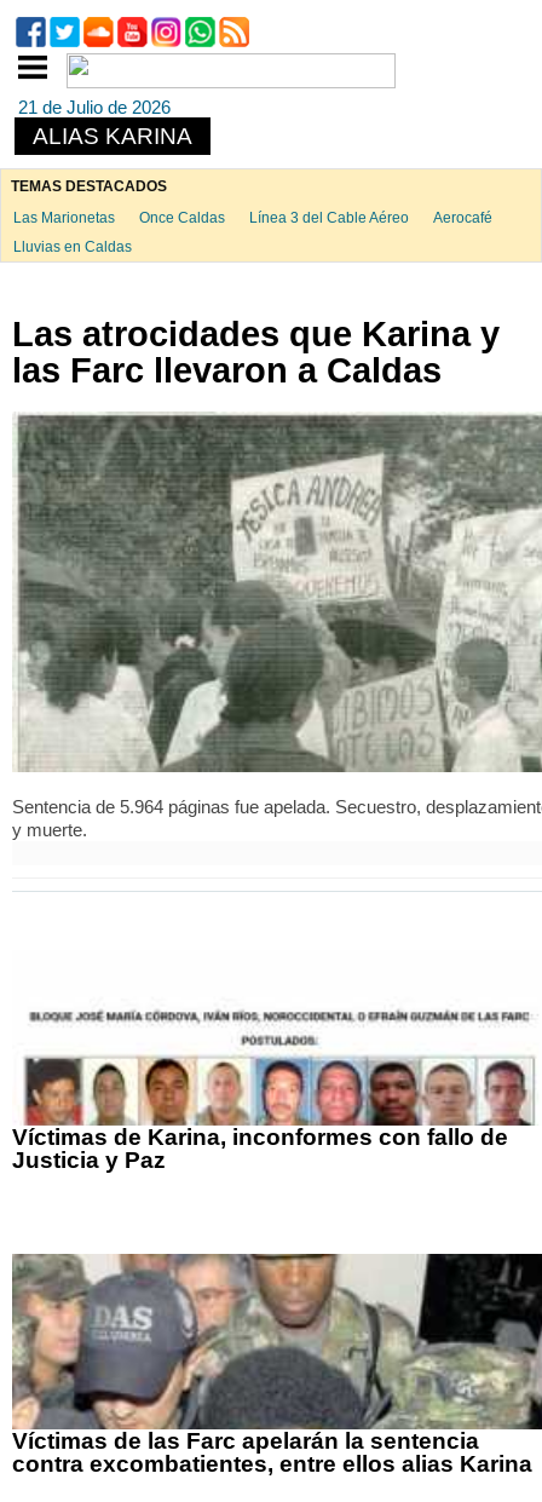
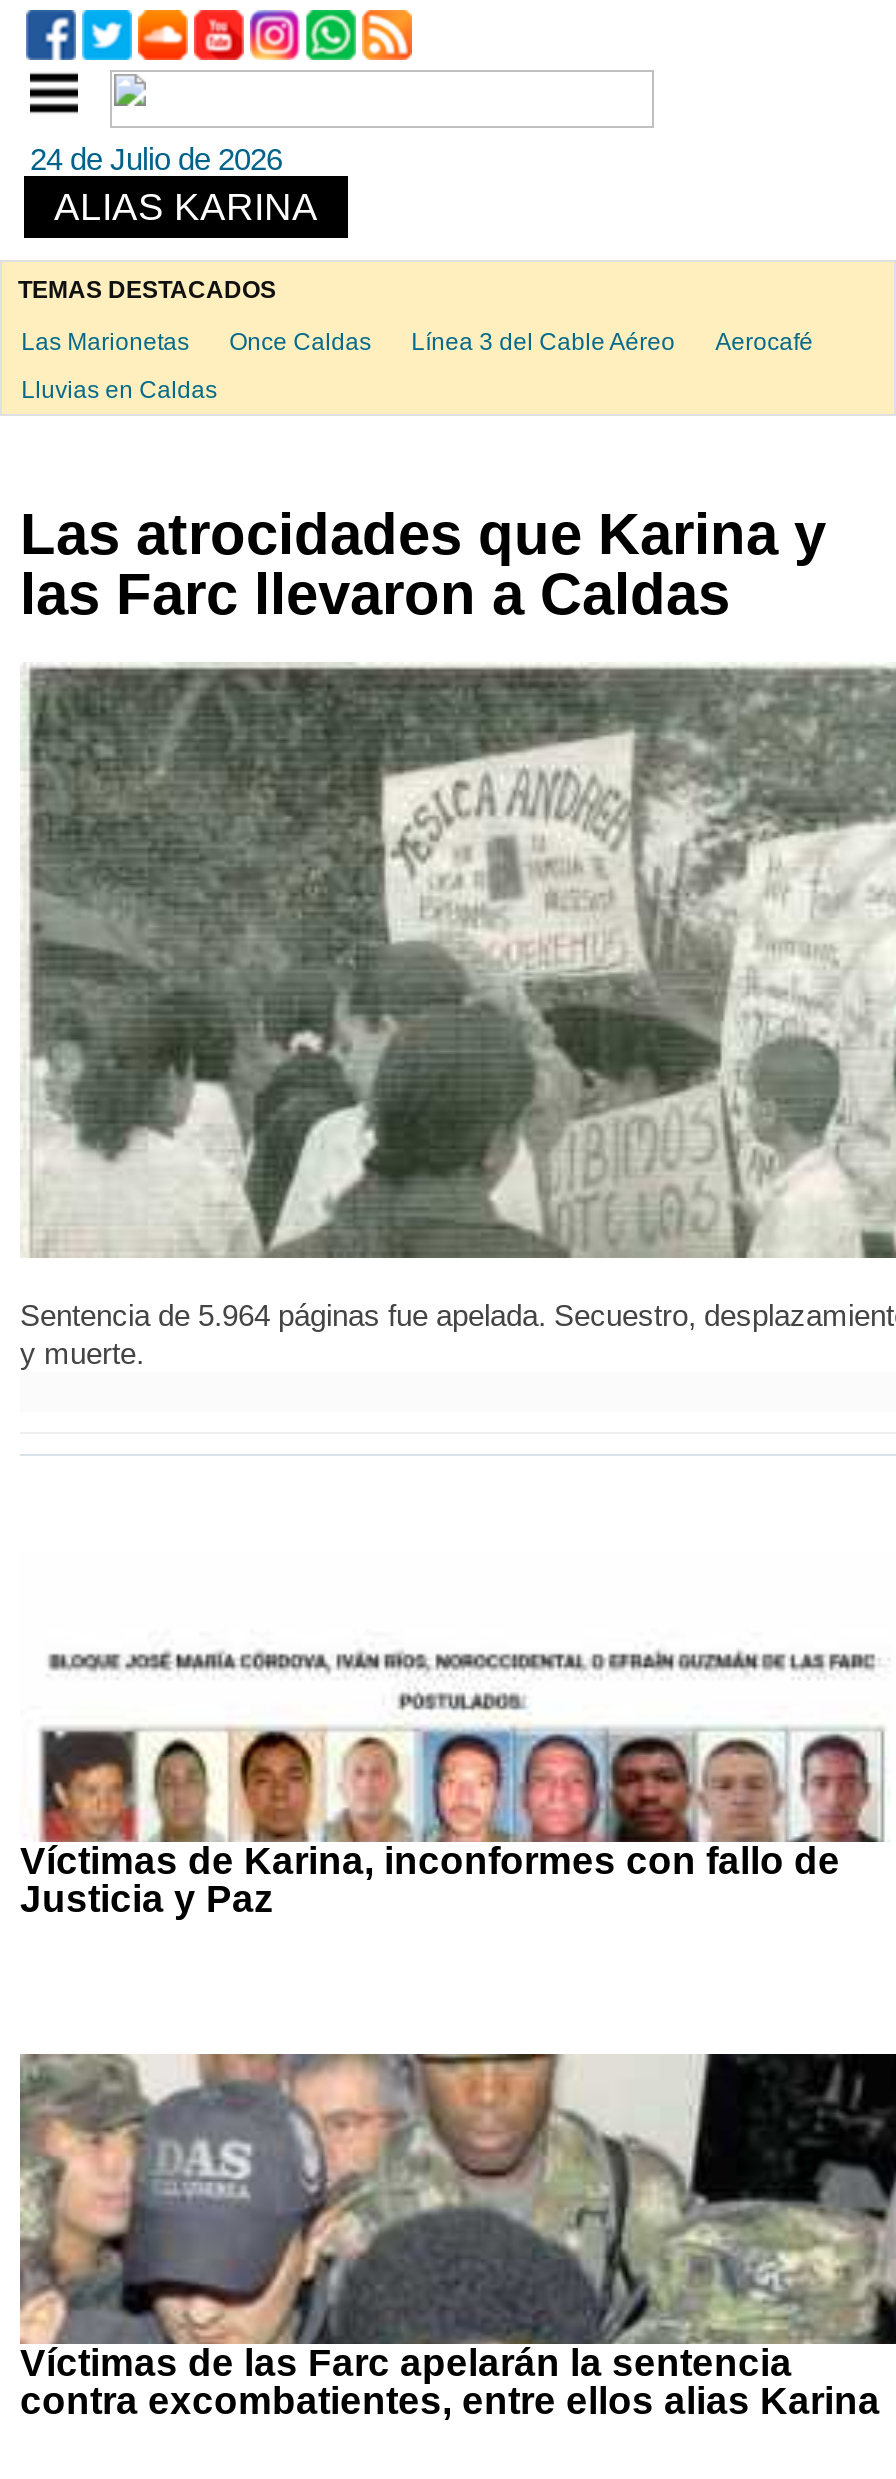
- 21 de Julio de 2026
+ 24 de Julio de 2026
